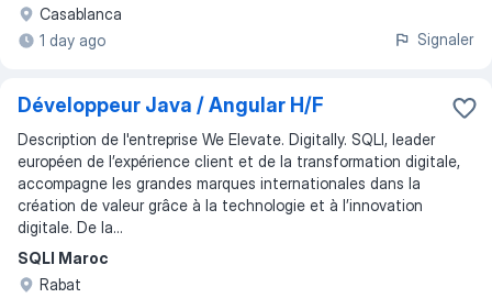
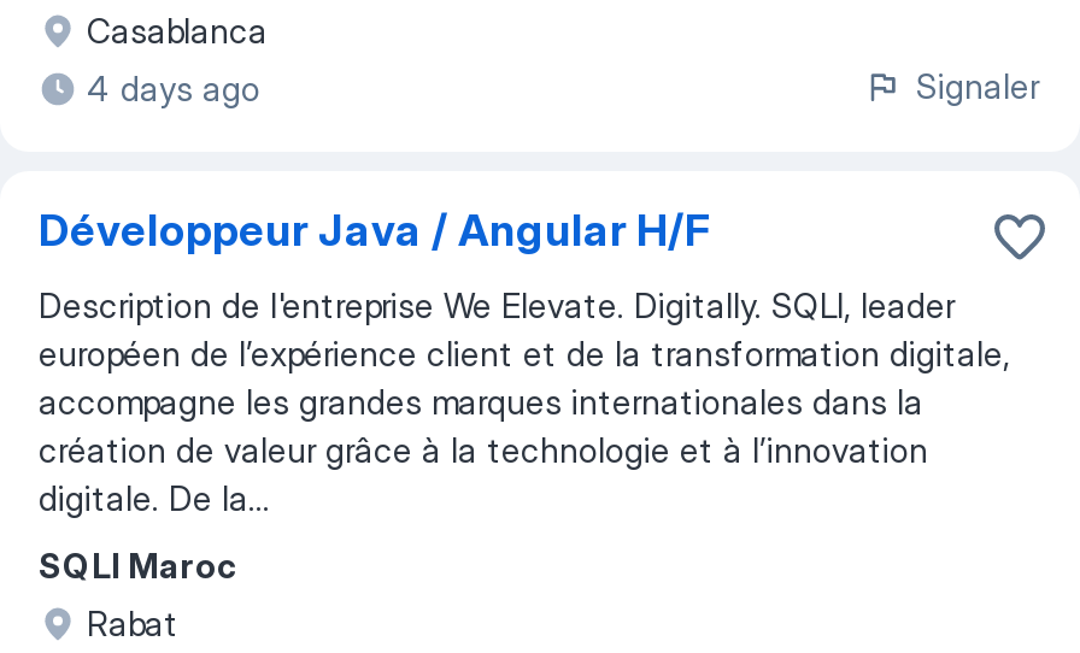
- 1 day ago
+ 4 days ago
